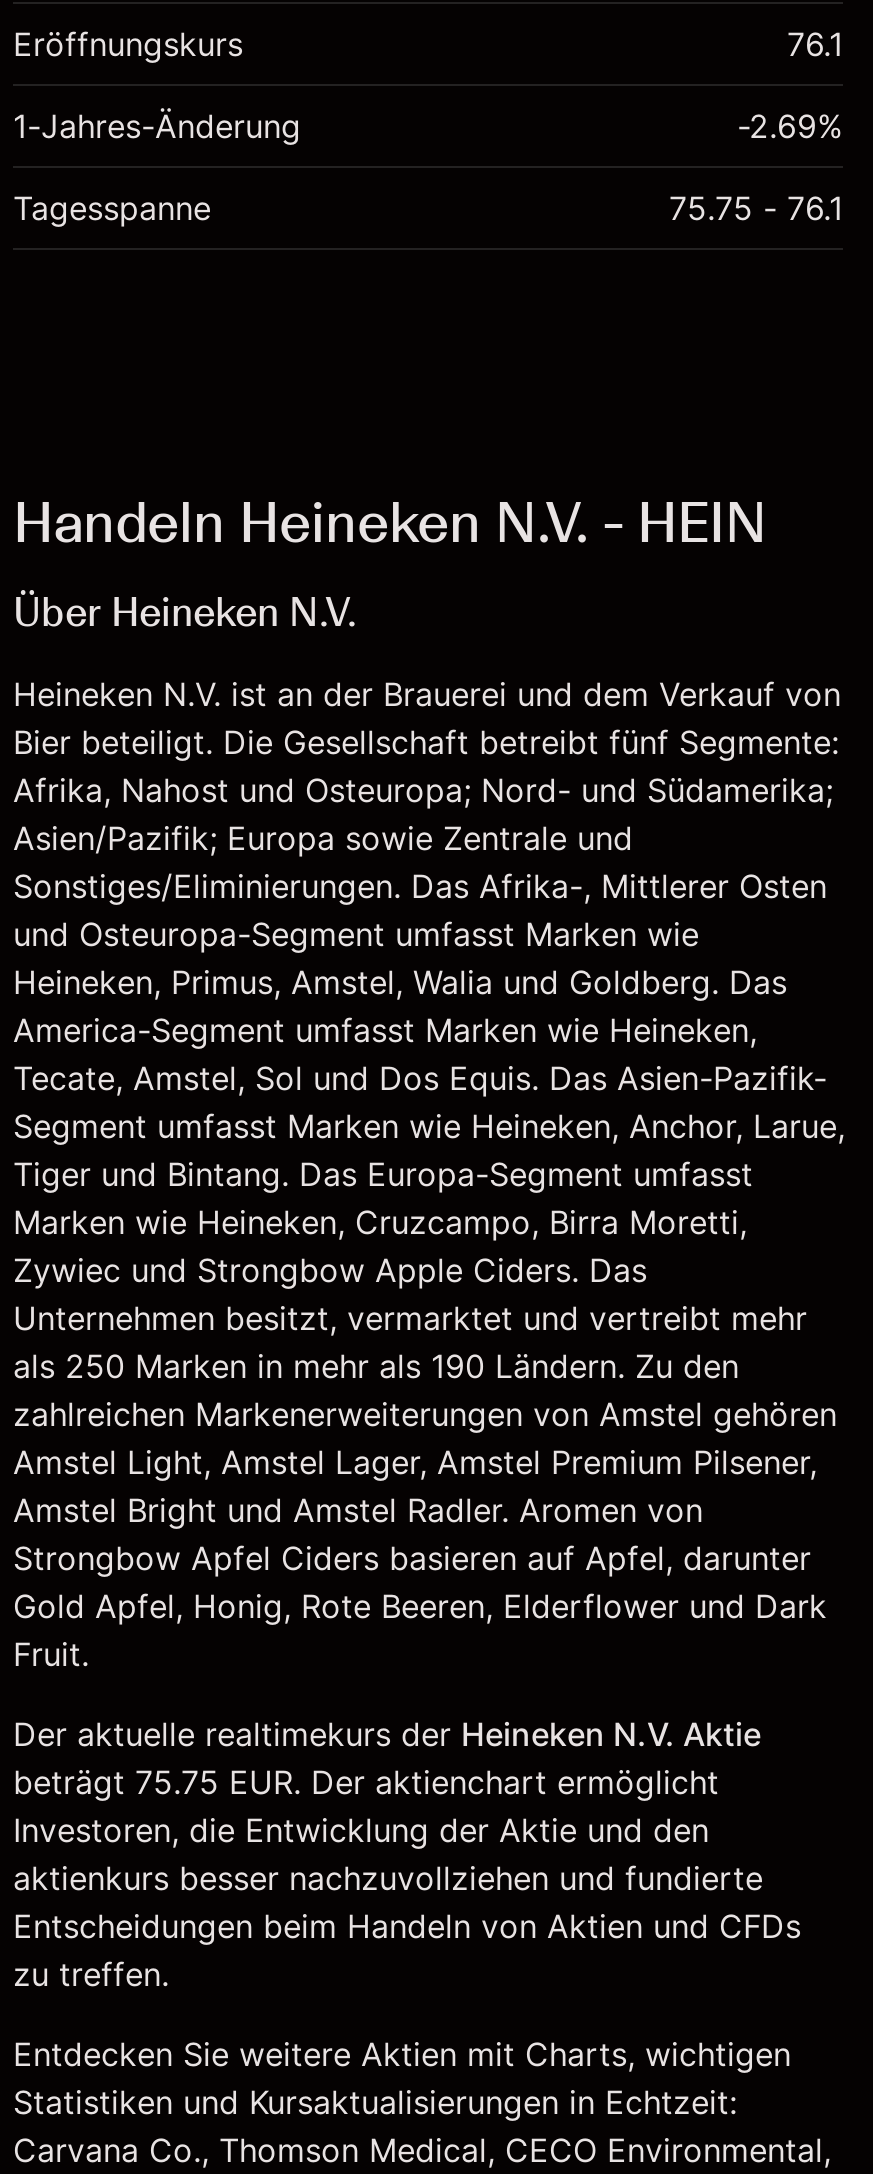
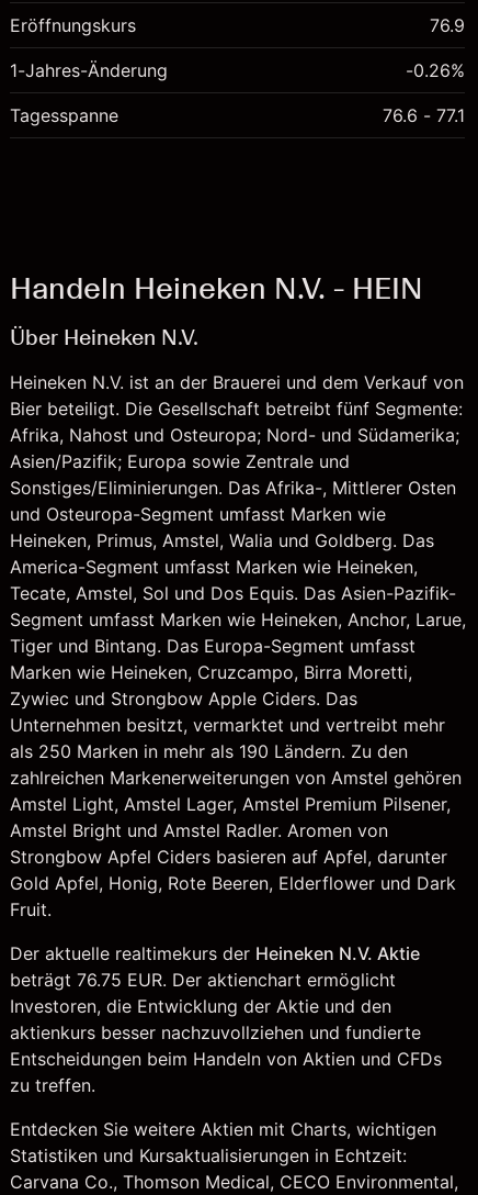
- 76.1
+ 76.9

- -2.69%
+ -0.26%

- 75.75 - 76.1
+ 76.6 - 77.1

- beträgt 75.75 EUR. Der aktienchart ermöglicht
+ beträgt 76.75 EUR. Der aktienchart ermöglicht
